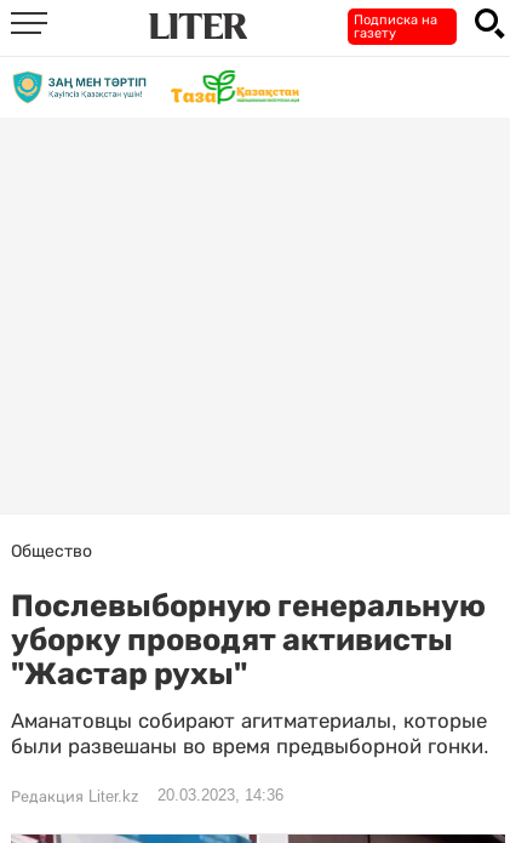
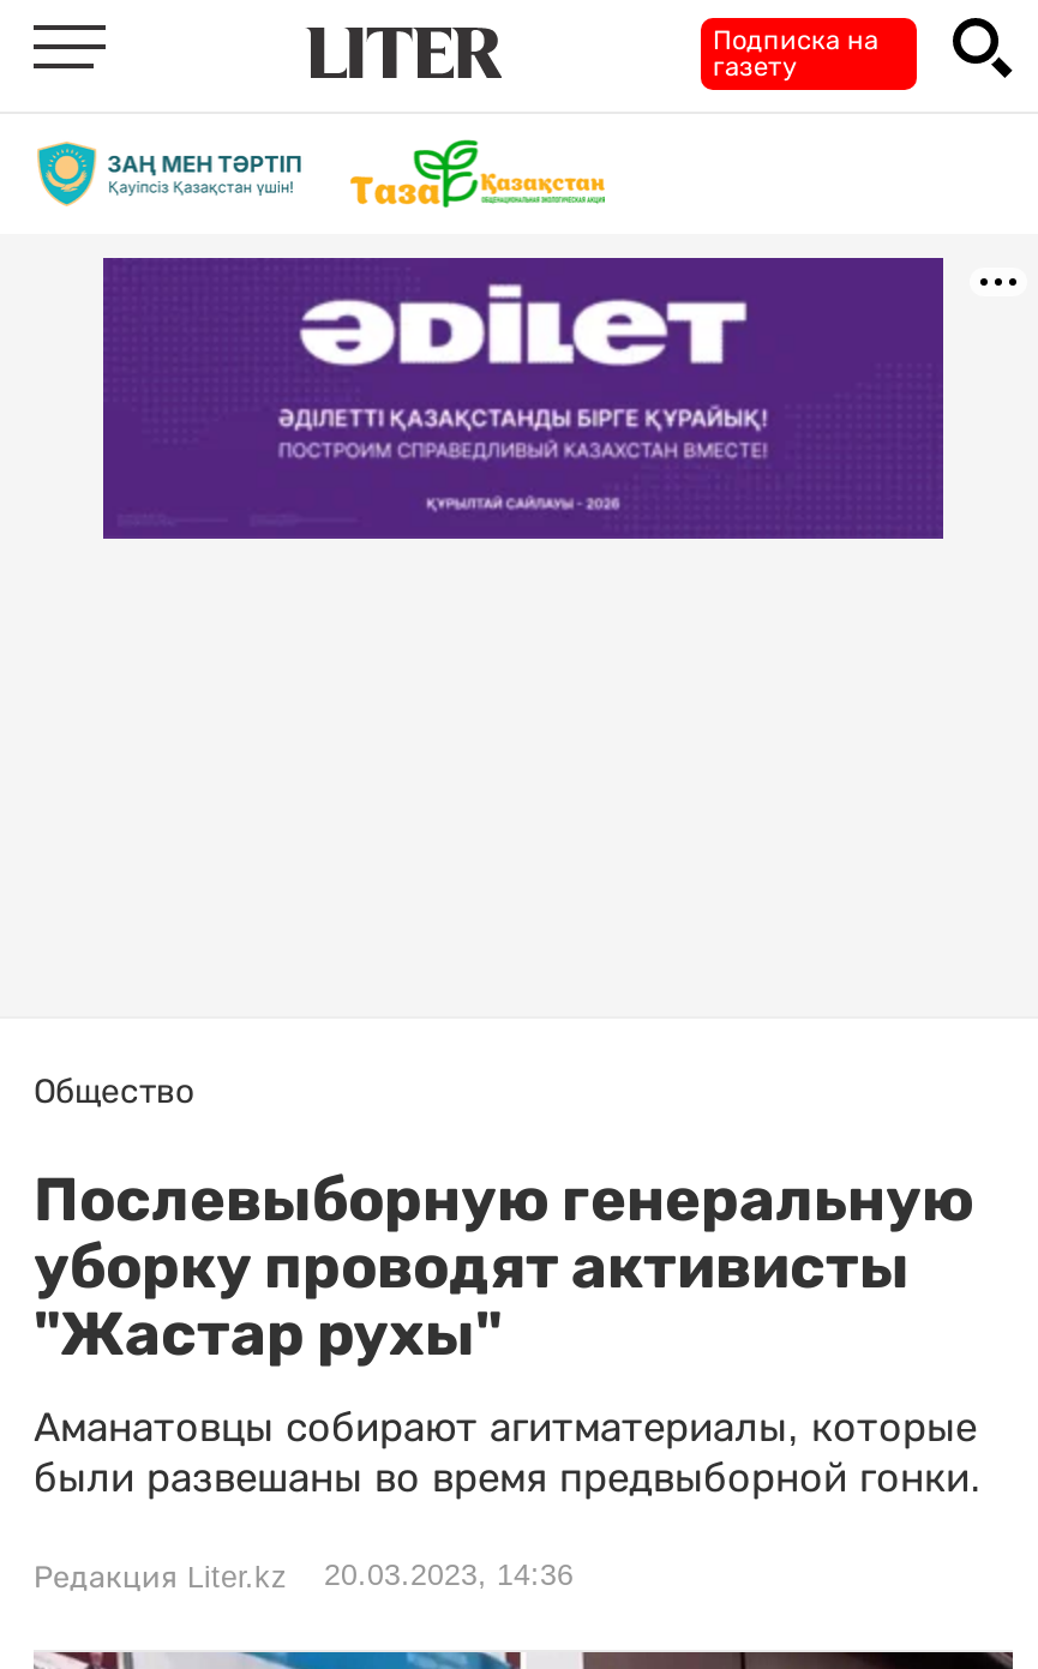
+ [image]
